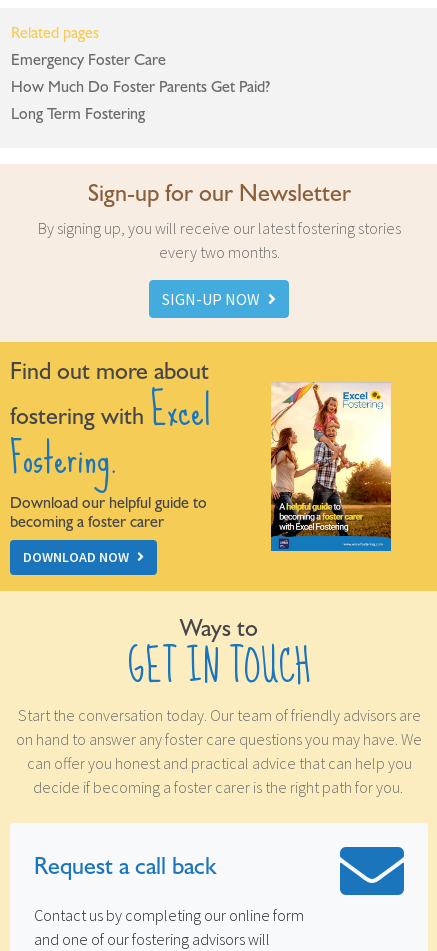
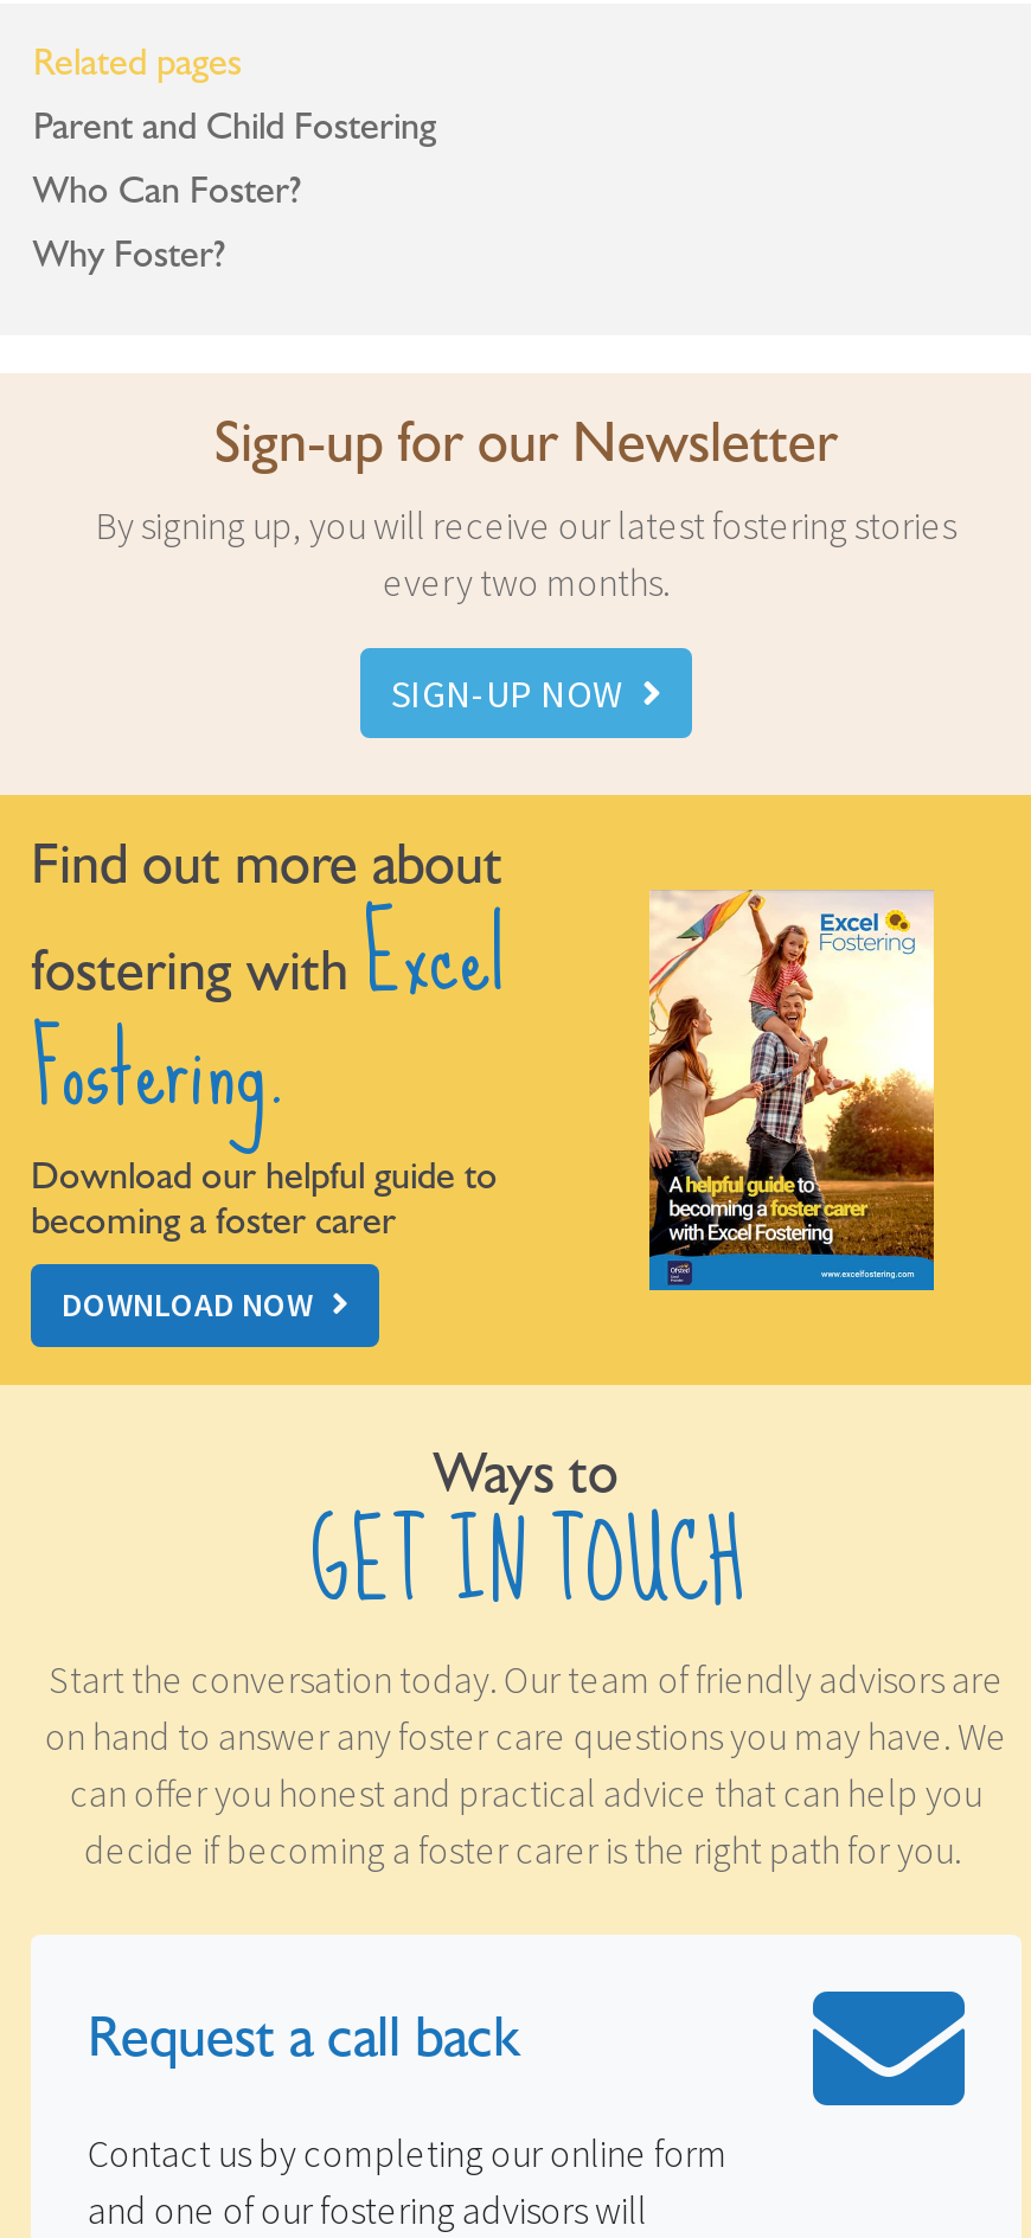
- Emergency Foster Care
- How Much Do Foster Parents Get Paid?
- Long Term Fostering
+ Parent and Child Fostering
+ Who Can Foster?
+ Why Foster?
